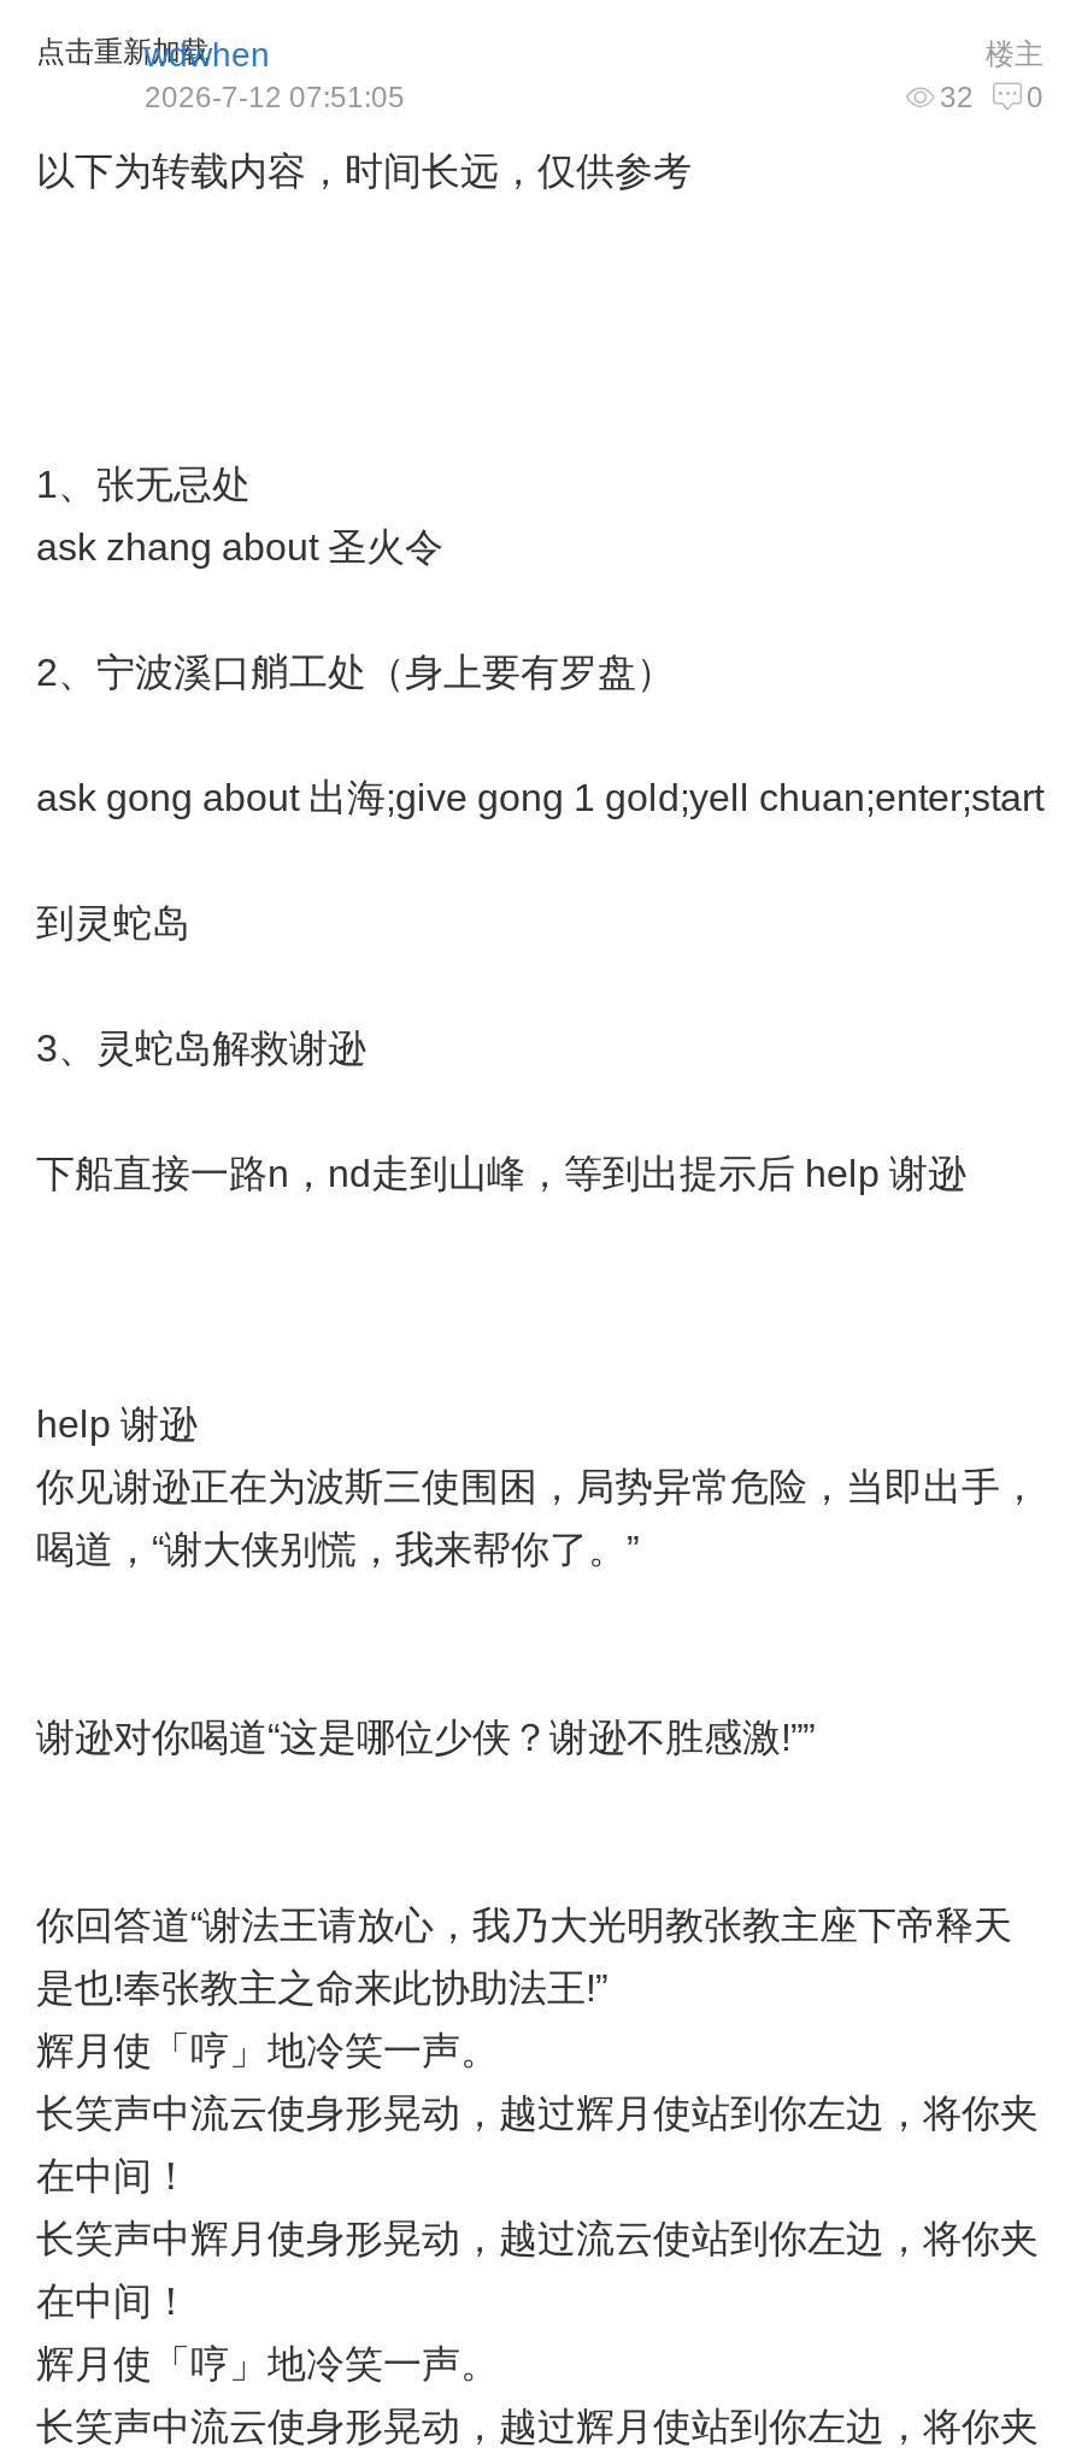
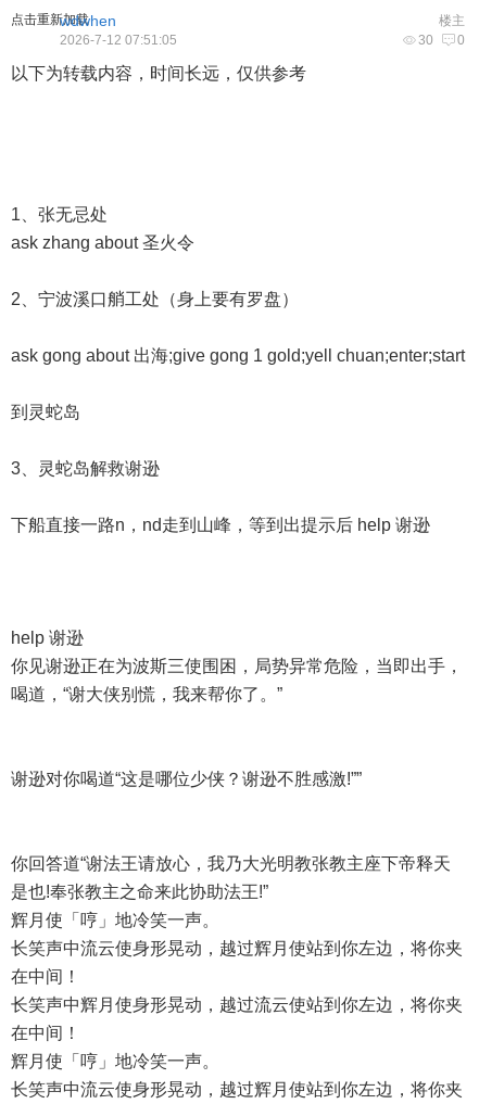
- 32 0
+ 30 0
